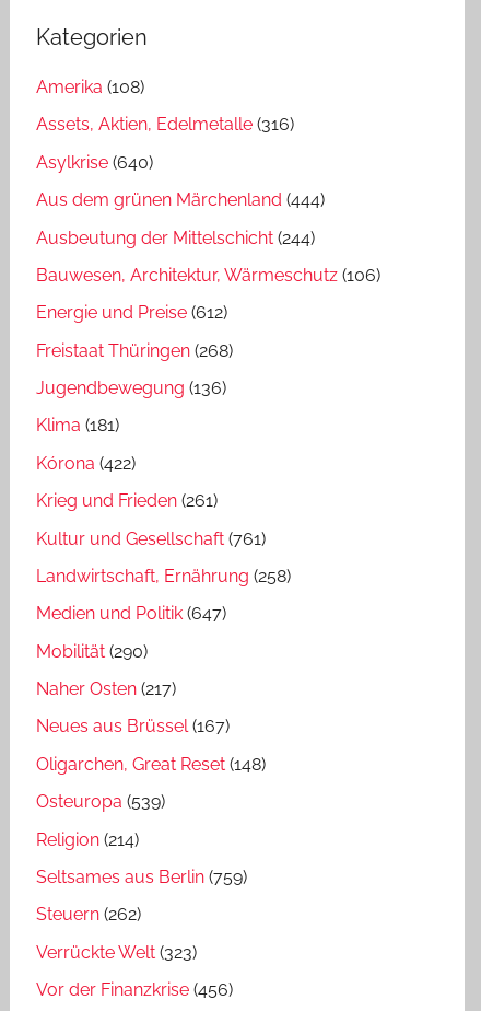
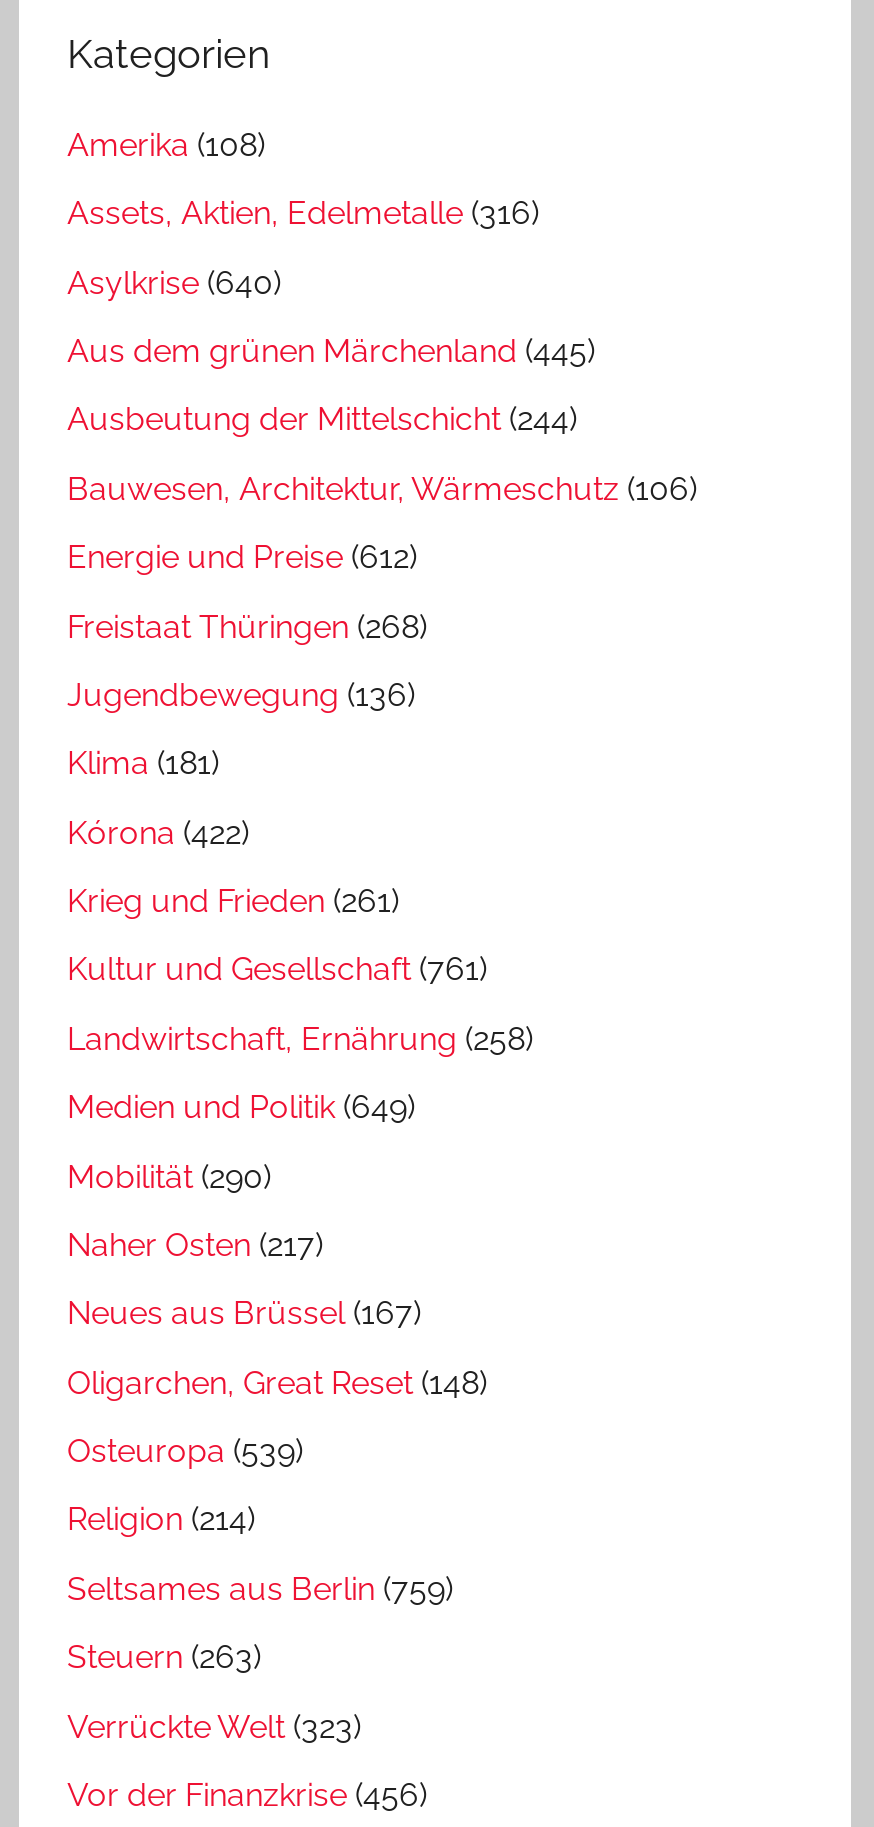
- Aus dem grünen Märchenland (444)
+ Aus dem grünen Märchenland (445)

- Medien und Politik (647)
+ Medien und Politik (649)

- Steuern (262)
+ Steuern (263)
